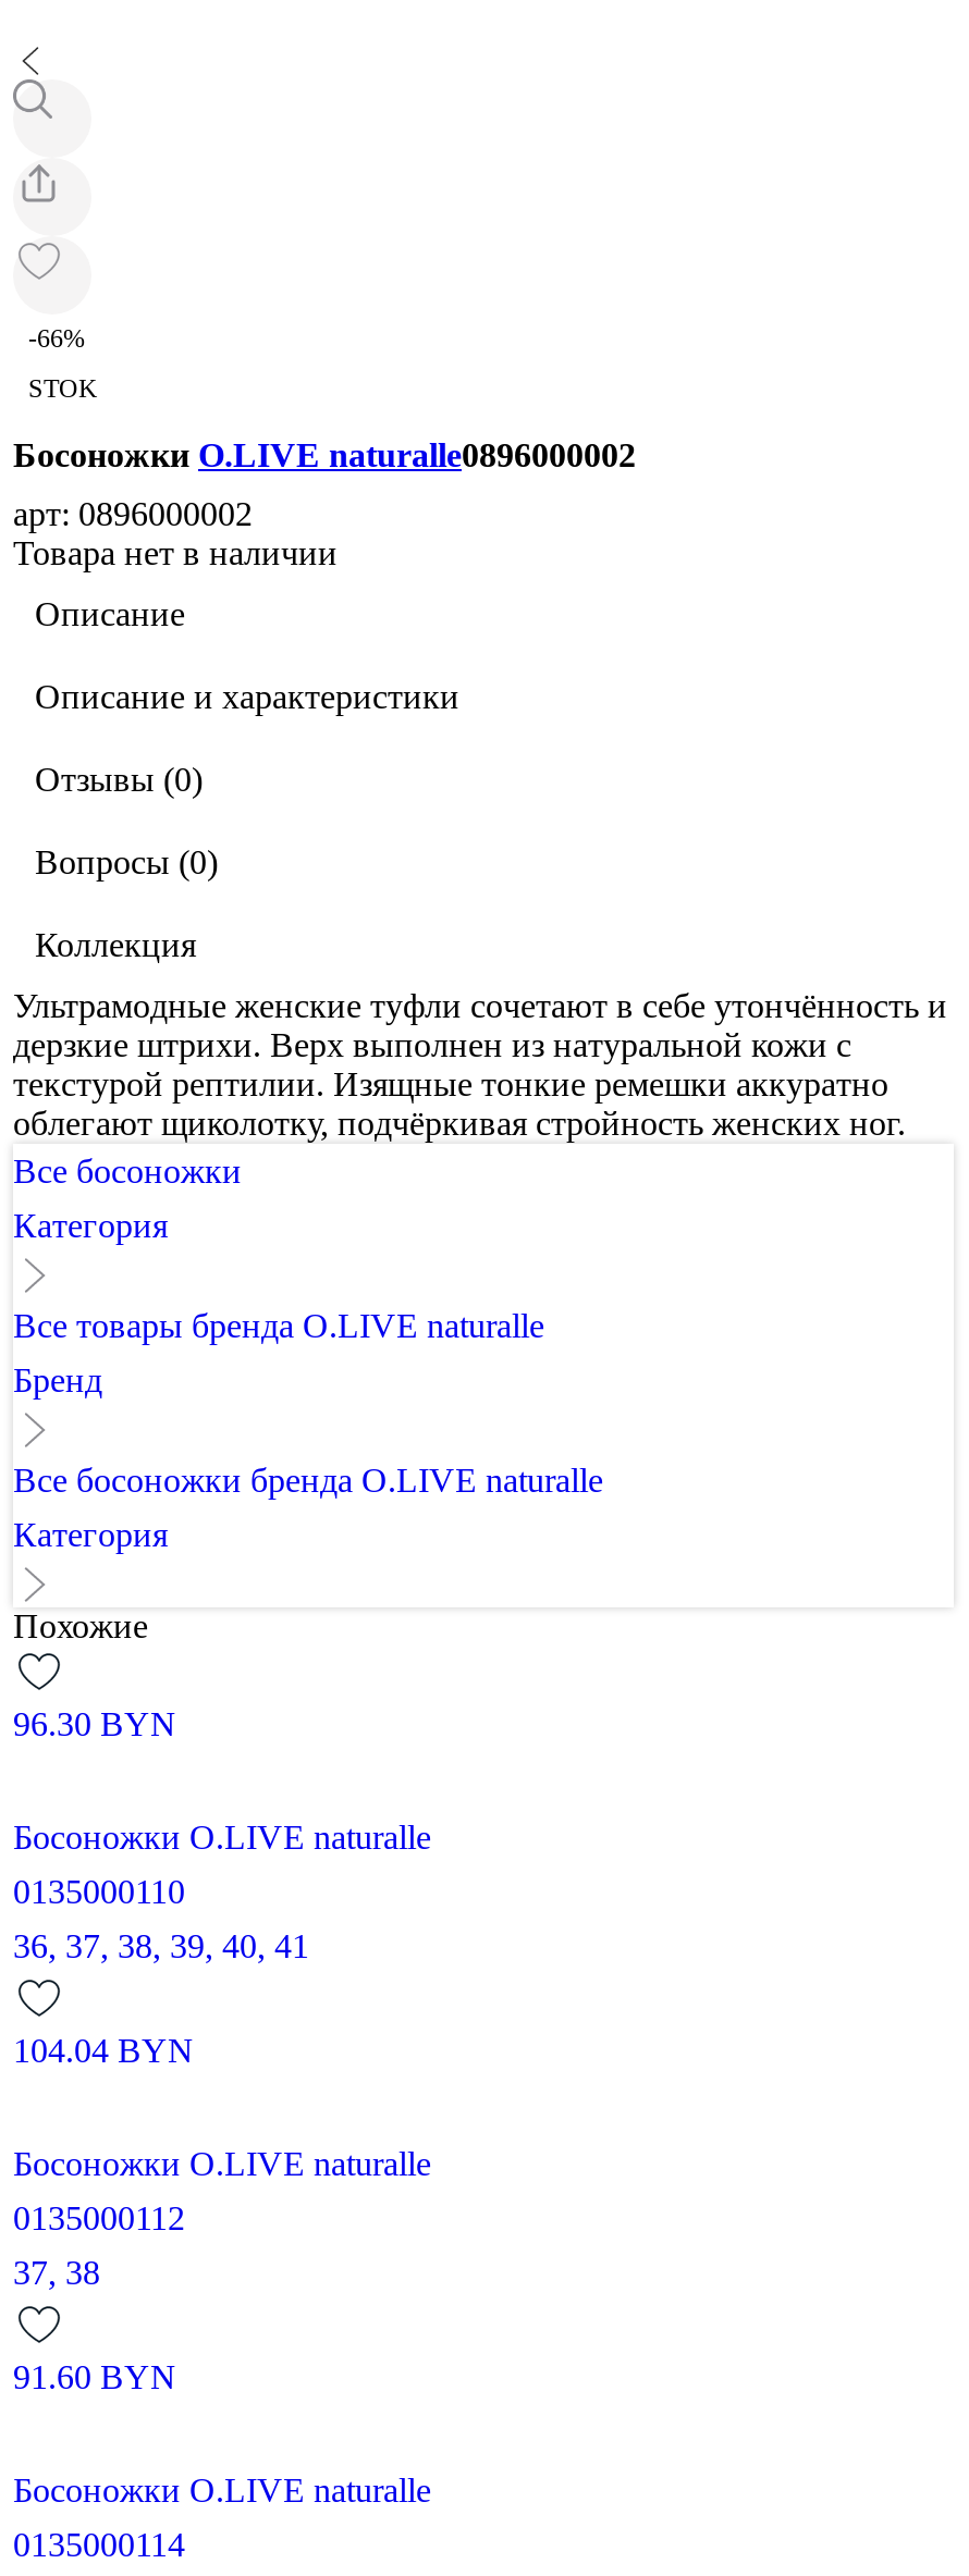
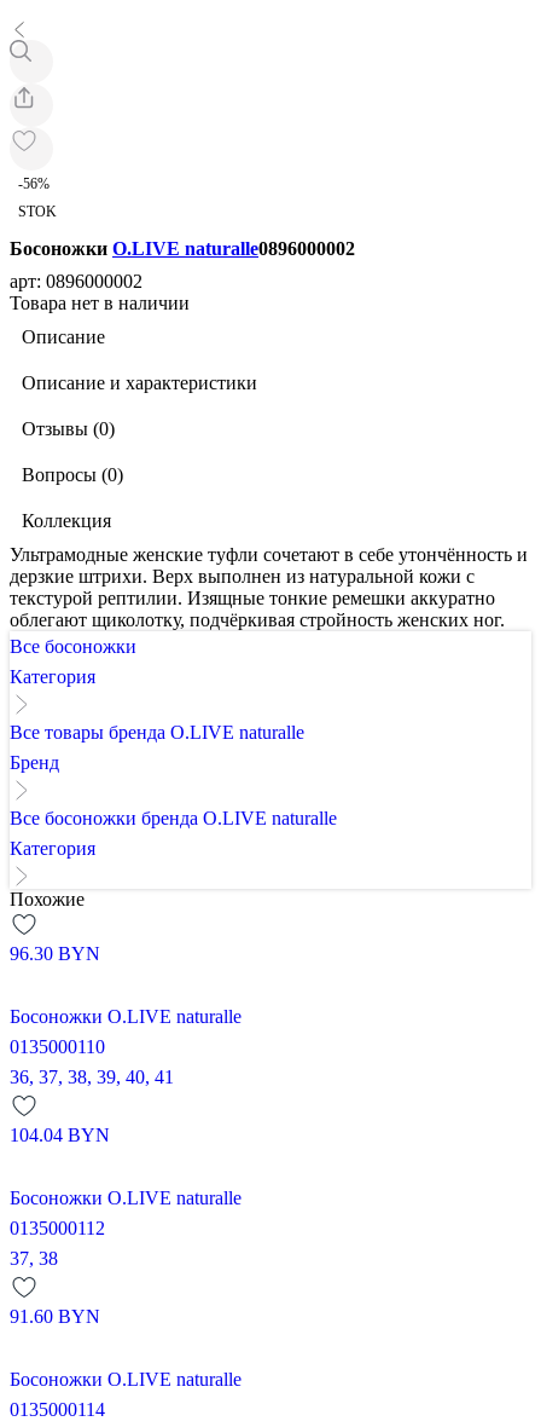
- -66%
+ -56%
